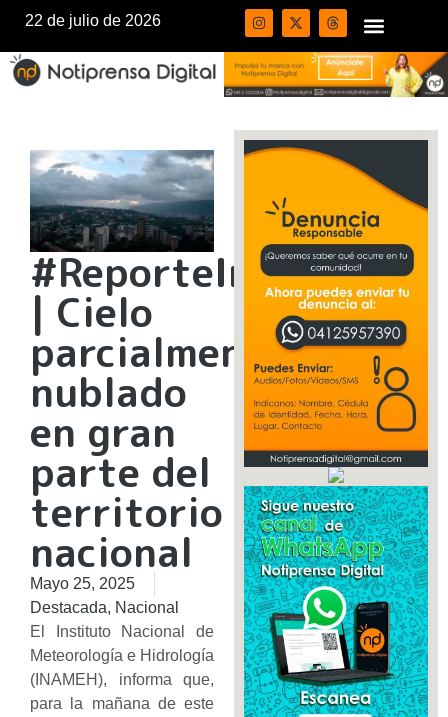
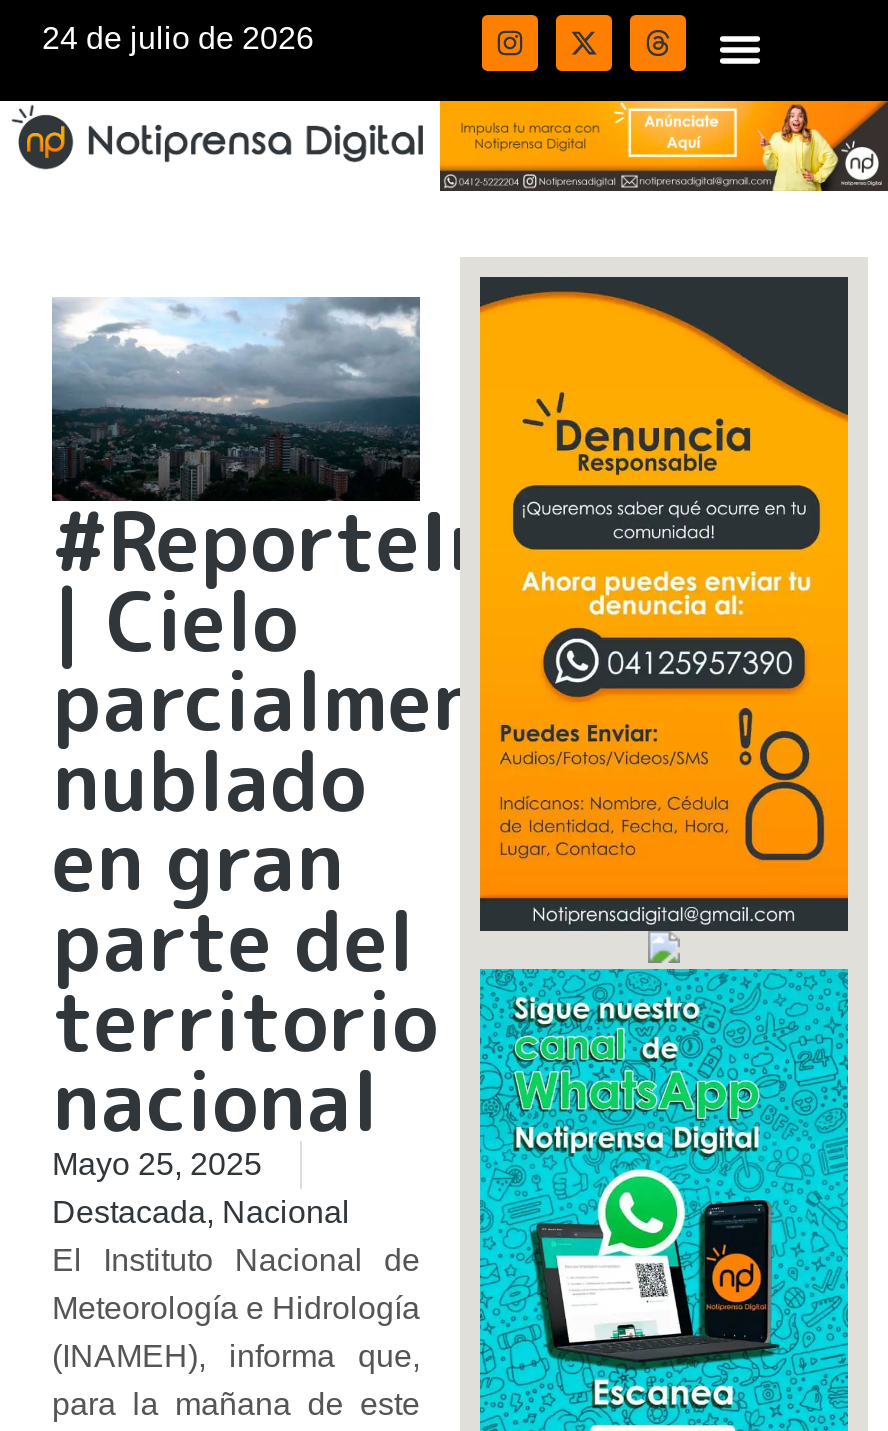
- 22 de julio de 2026
+ 24 de julio de 2026
